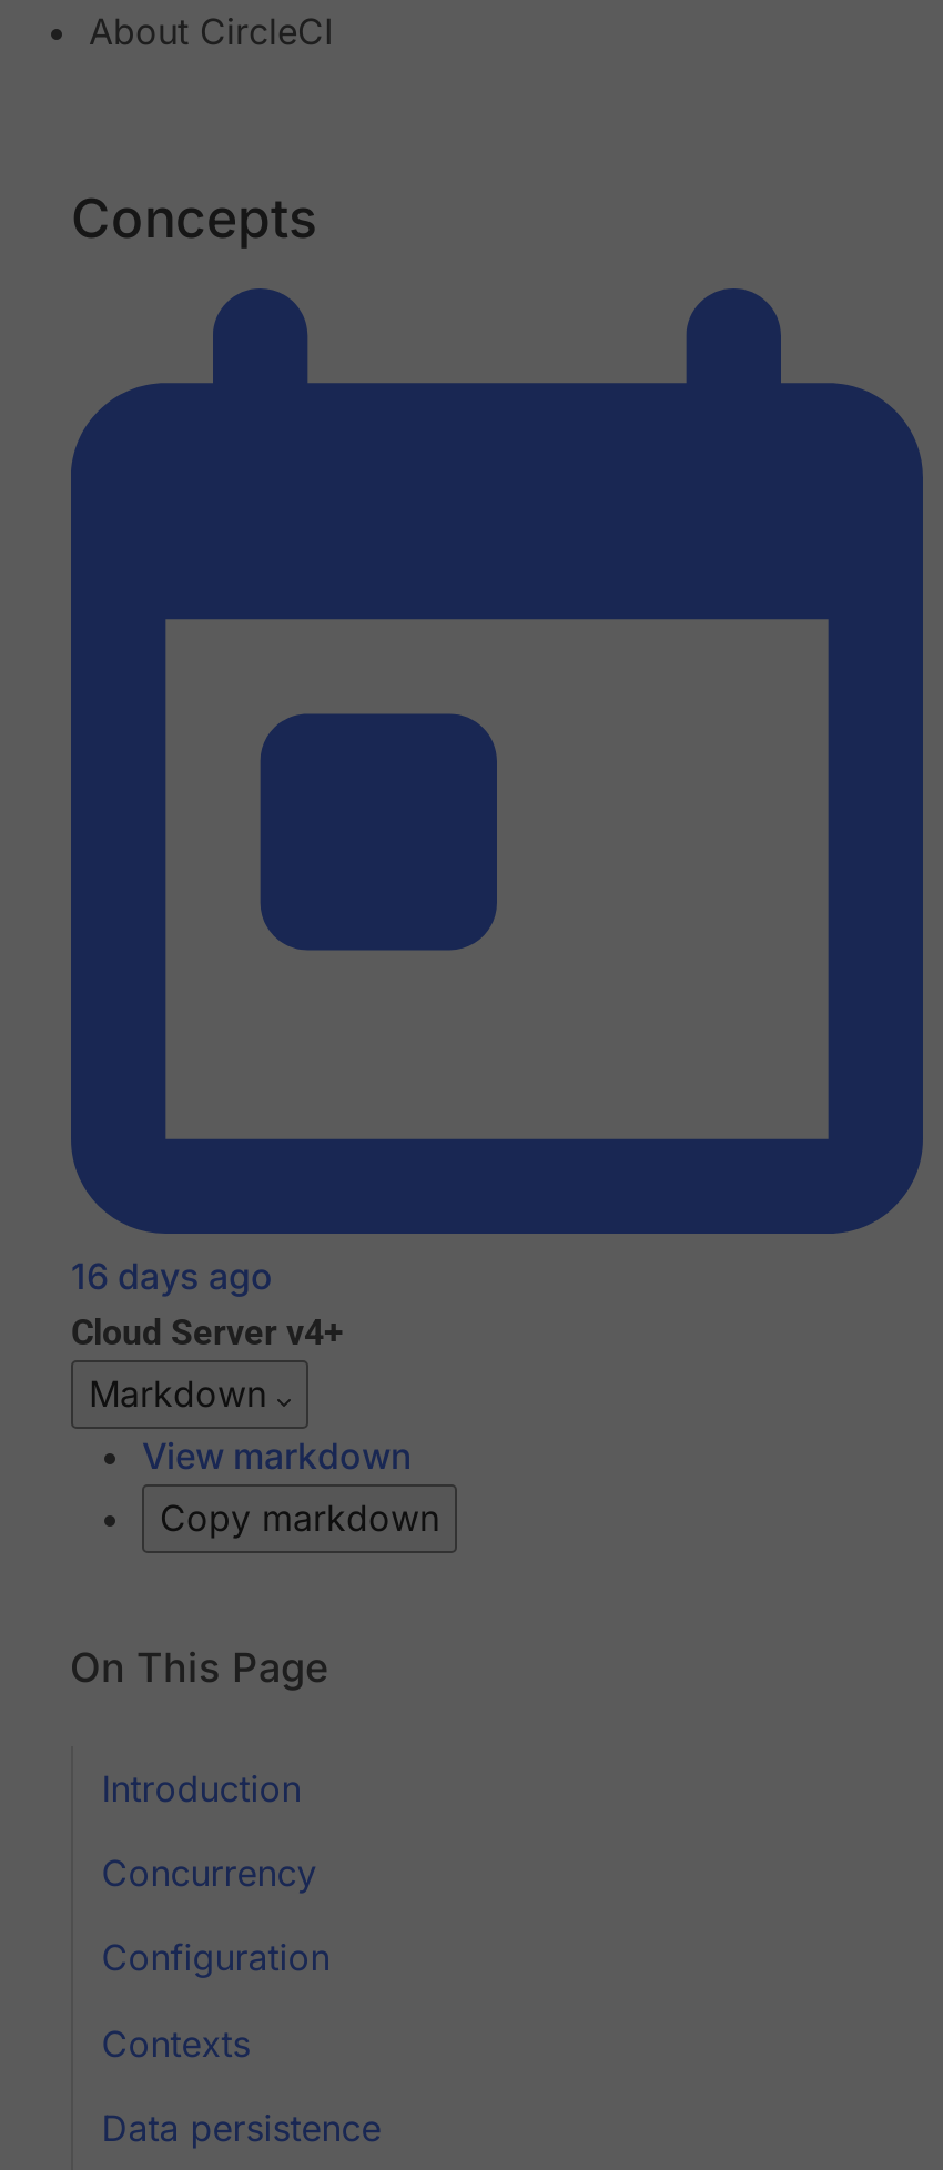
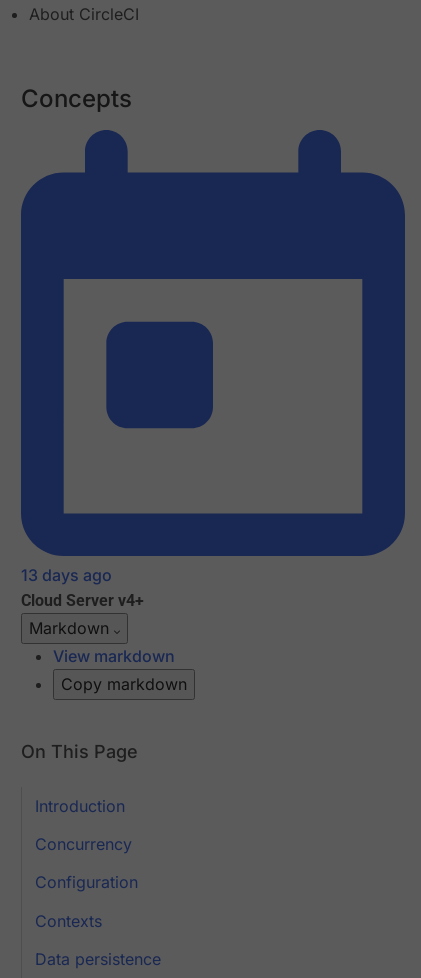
- 16 days ago
+ 13 days ago
